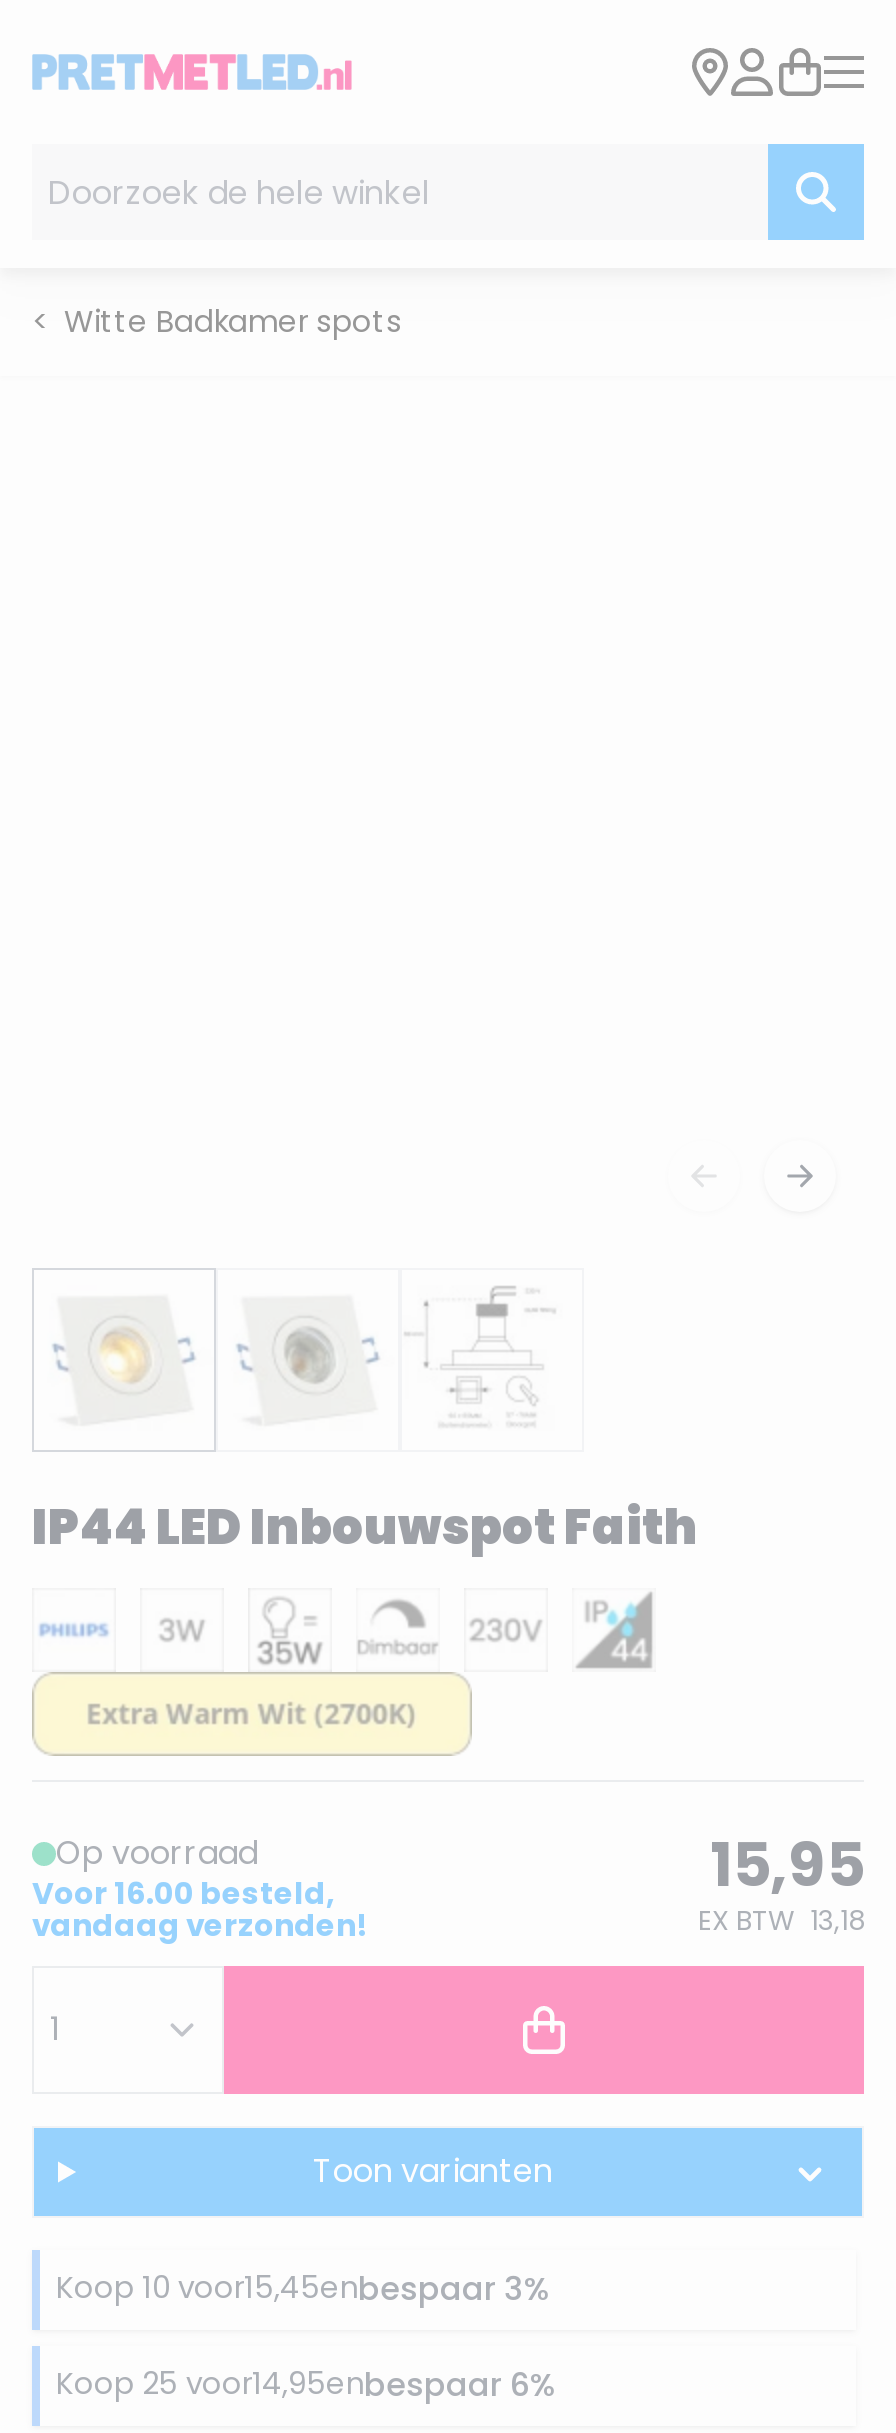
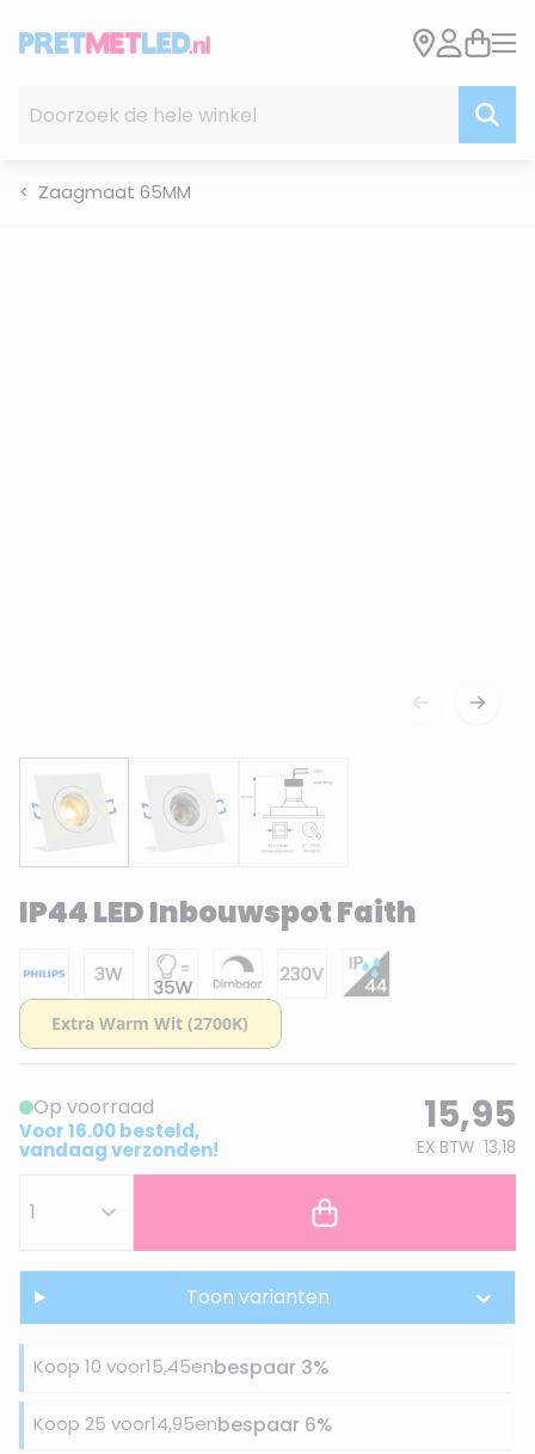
- Witte Badkamer spots
+ Zaagmaat 65MM
